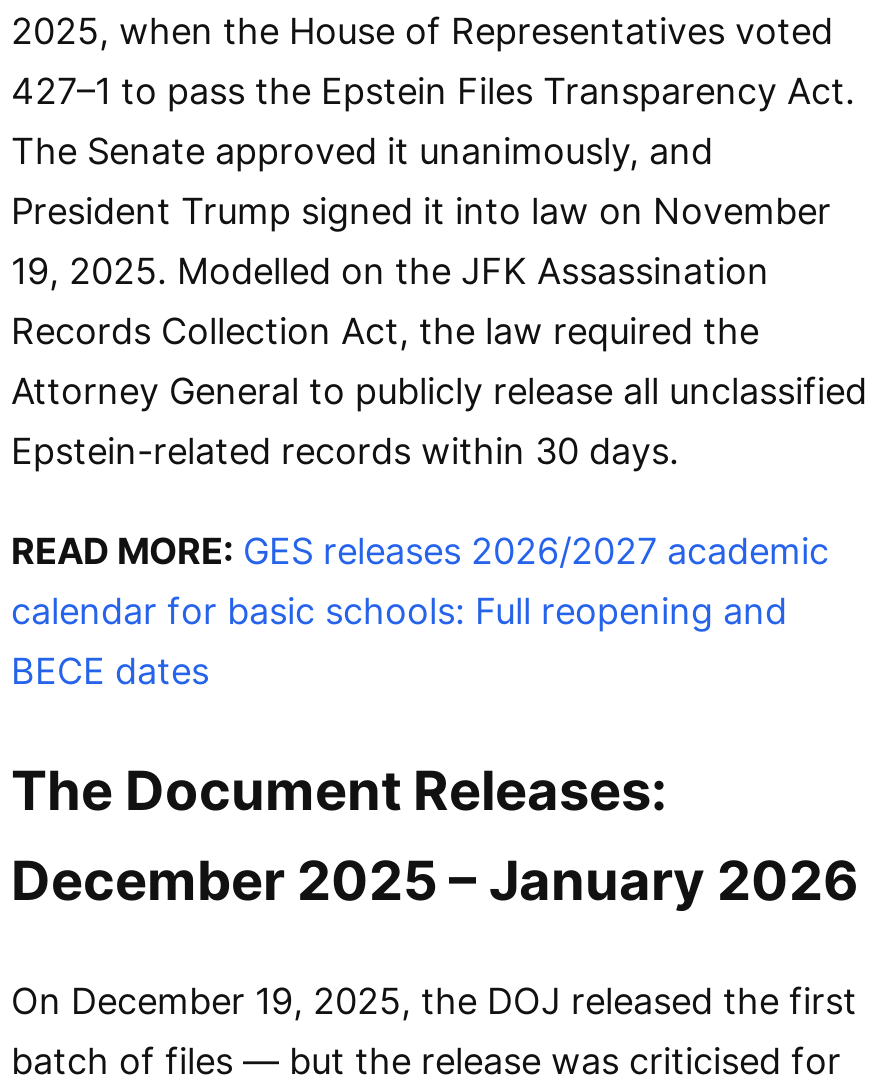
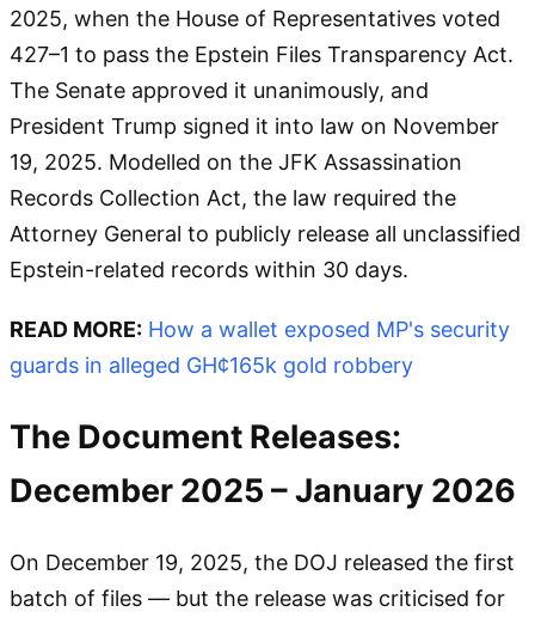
- READ MORE: GES releases 2026/2027 academic
- calendar for basic schools: Full reopening and
- BECE dates
+ READ MORE: How a wallet exposed MP's security
+ guards in alleged GH¢165k gold robbery
